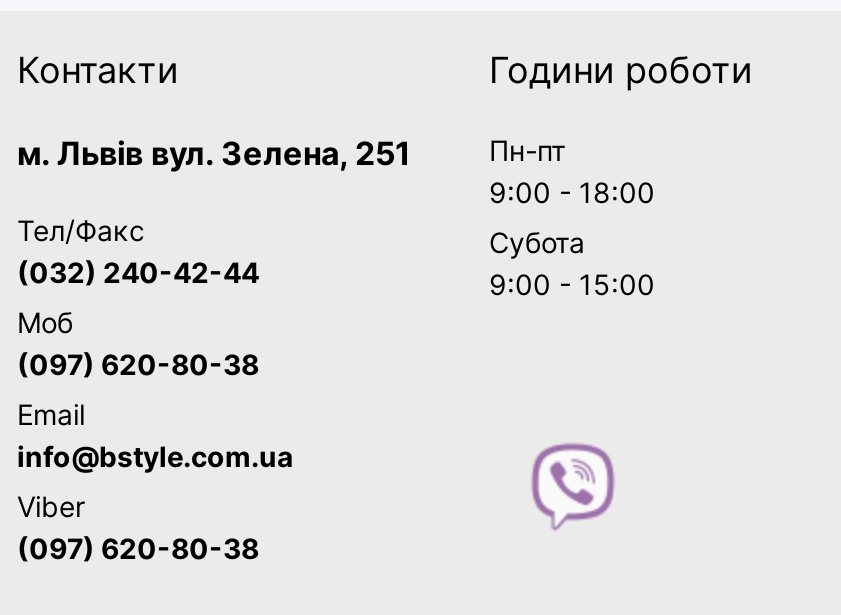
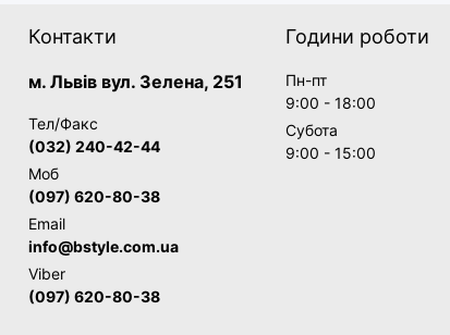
- [image]
